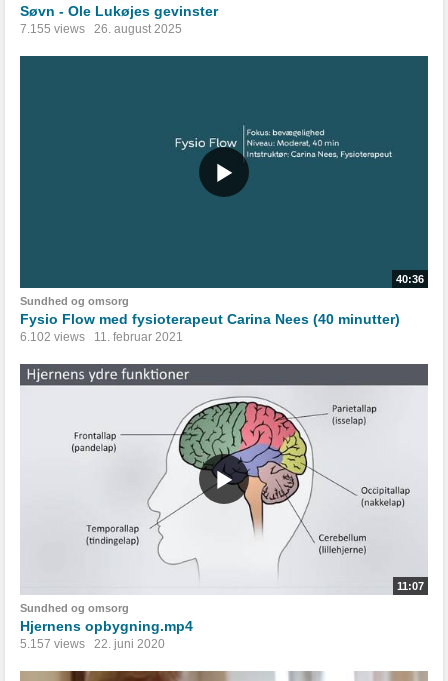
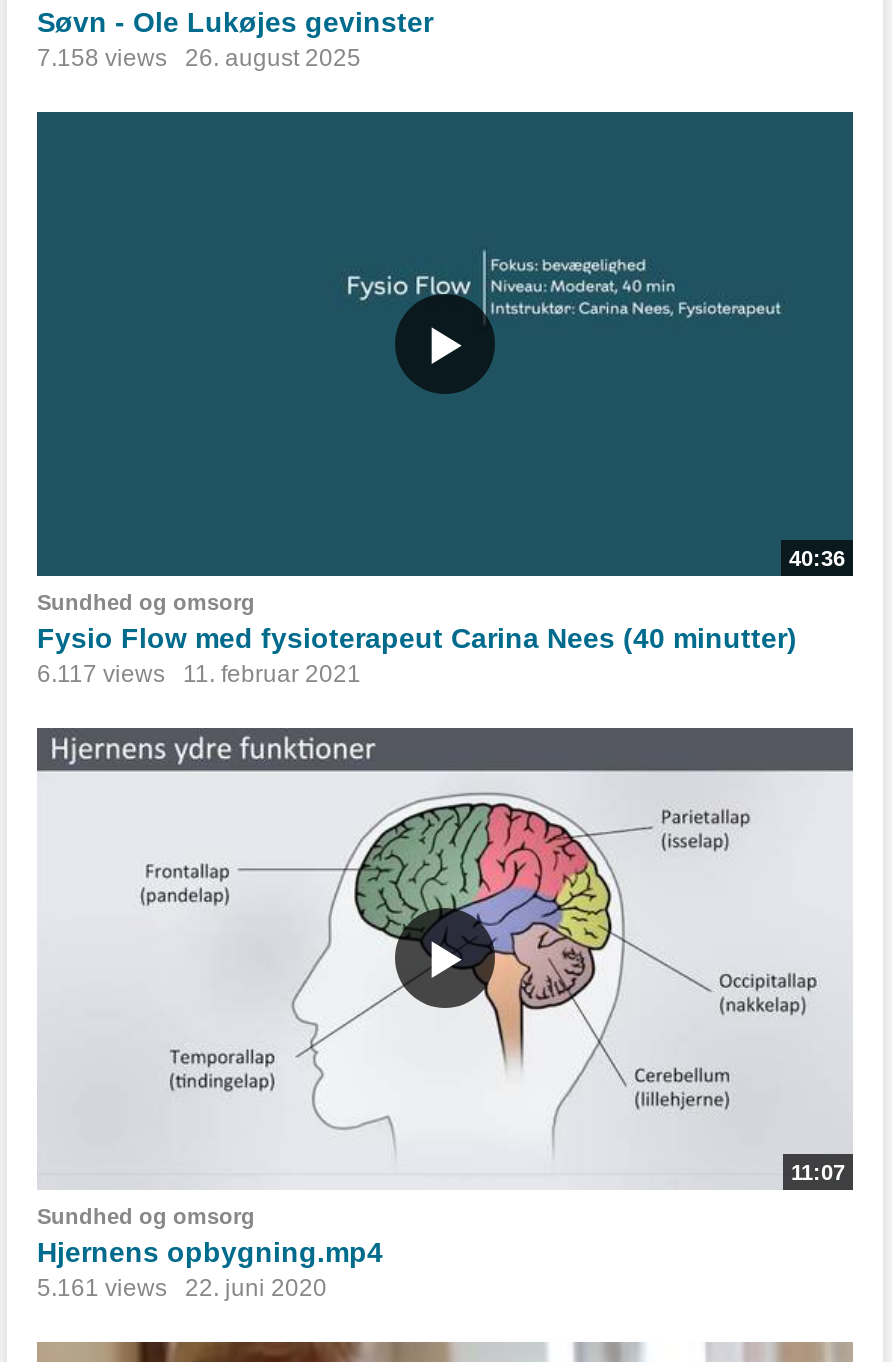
- 7.155 views 26. august 2025
+ 7.158 views 26. august 2025

- 6.102 views 11. februar 2021
+ 6.117 views 11. februar 2021

- 5.157 views 22. juni 2020
+ 5.161 views 22. juni 2020
